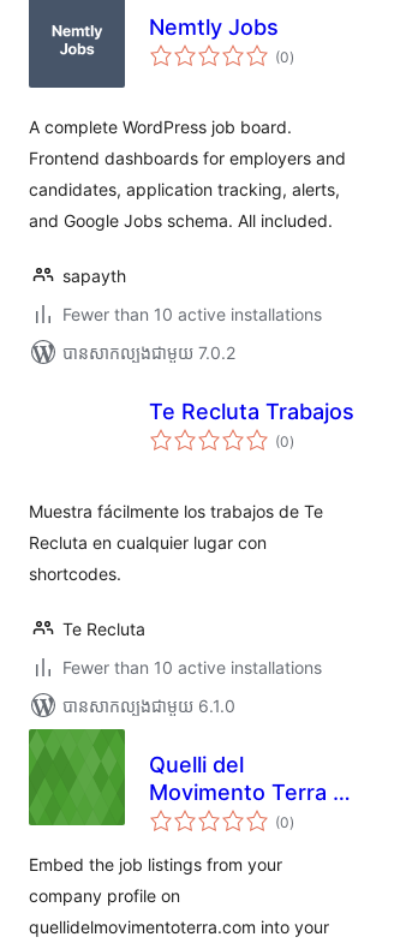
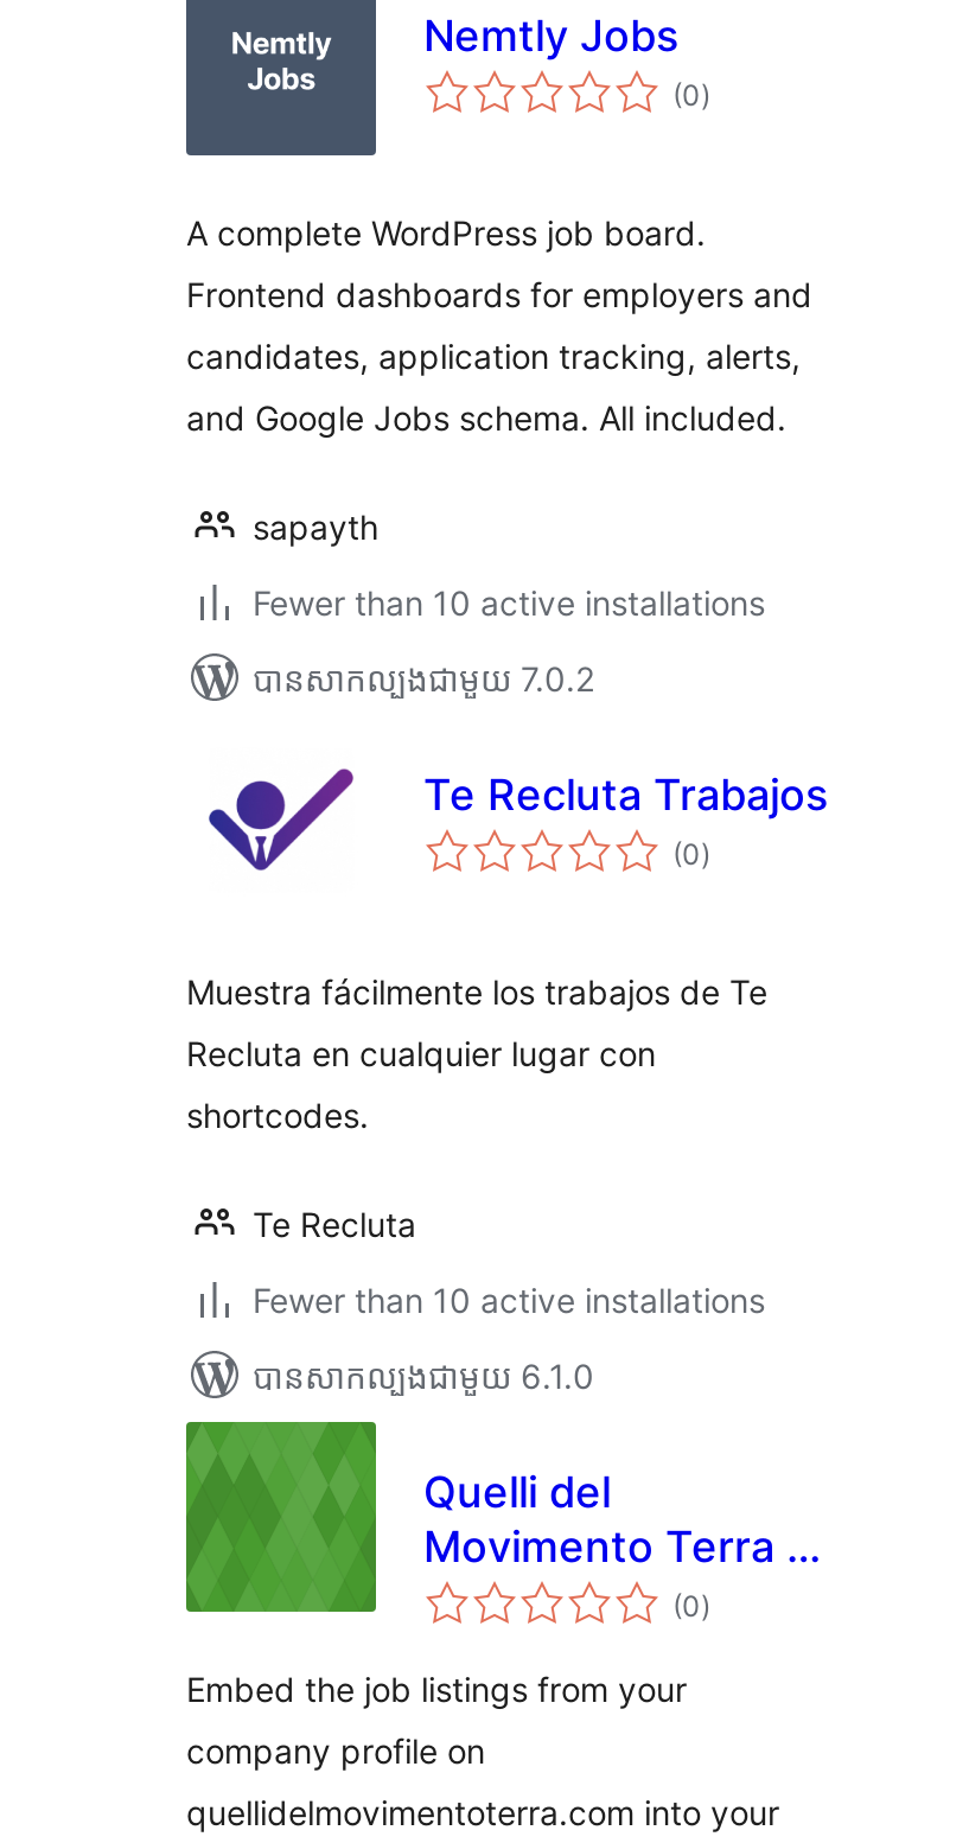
+ [image]
